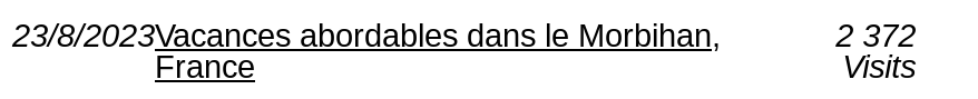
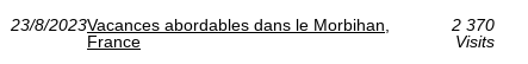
- 2 372
+ 2 370
